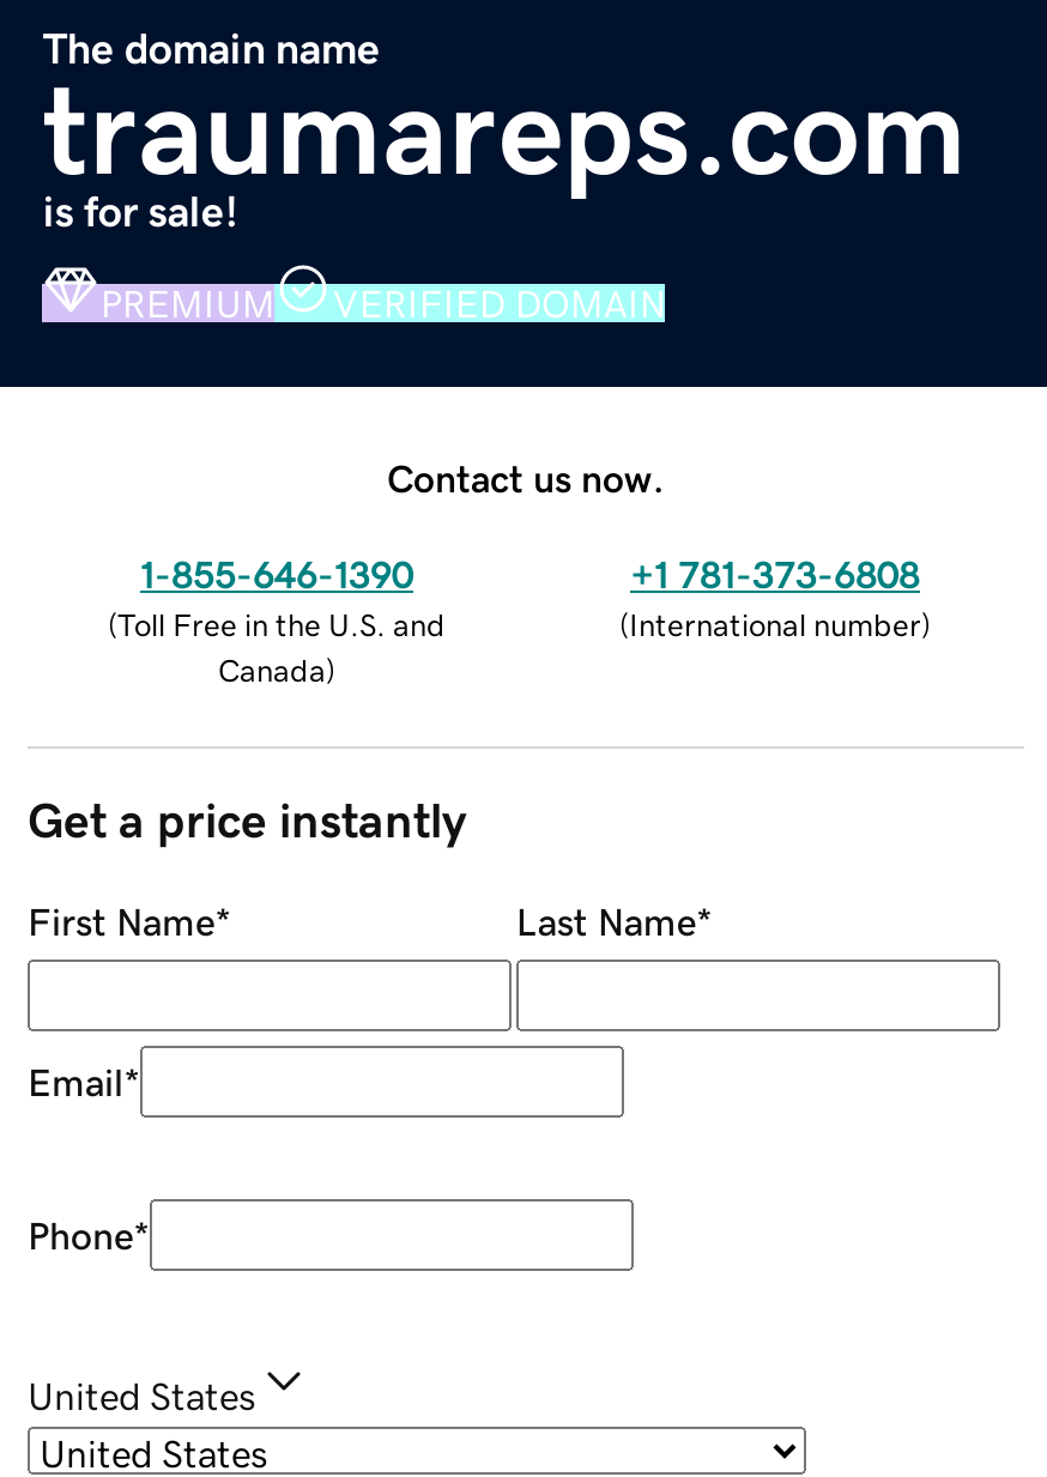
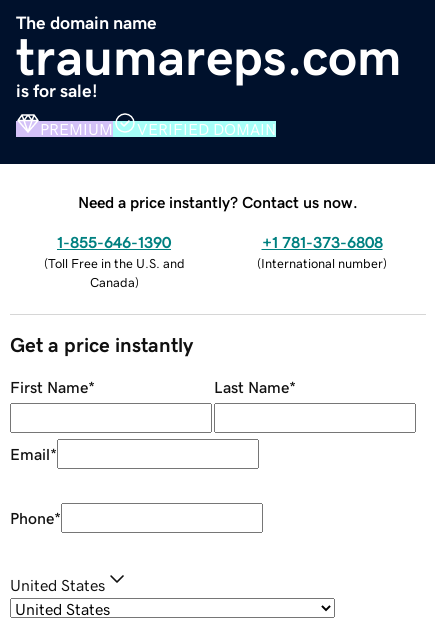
- Contact us now.
+ Need a price instantly? Contact us now.
